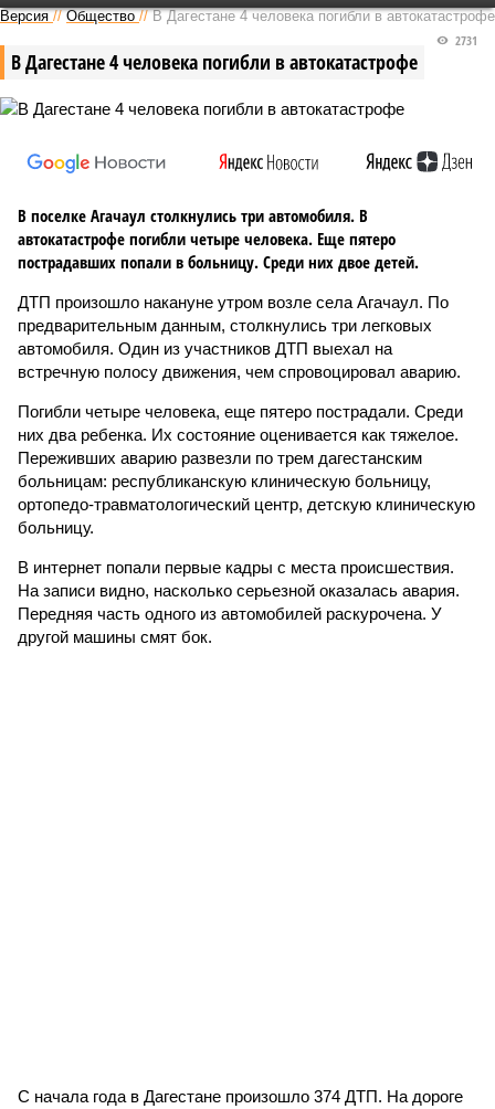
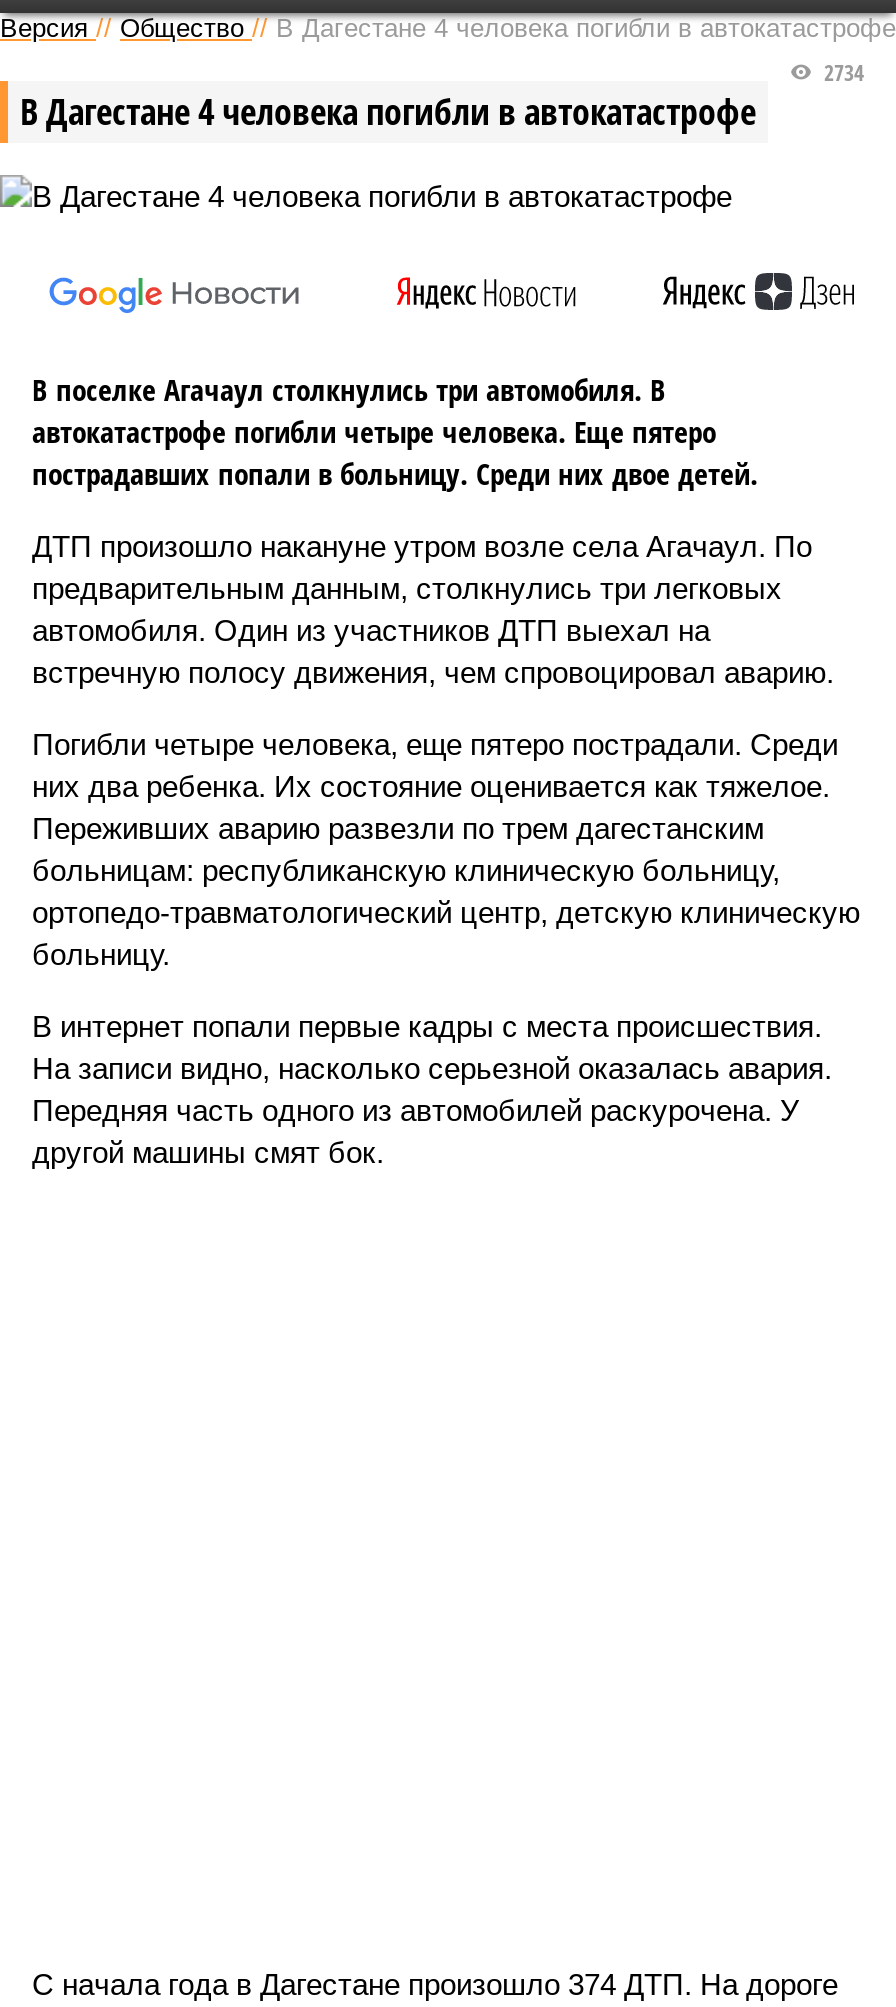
- 2731
+ 2734
